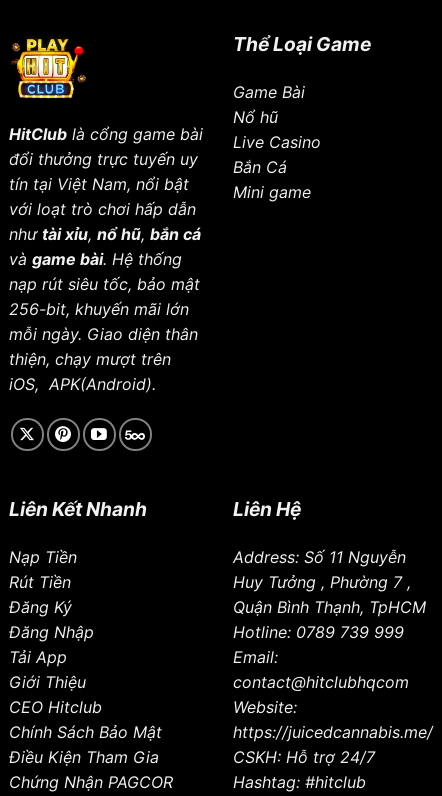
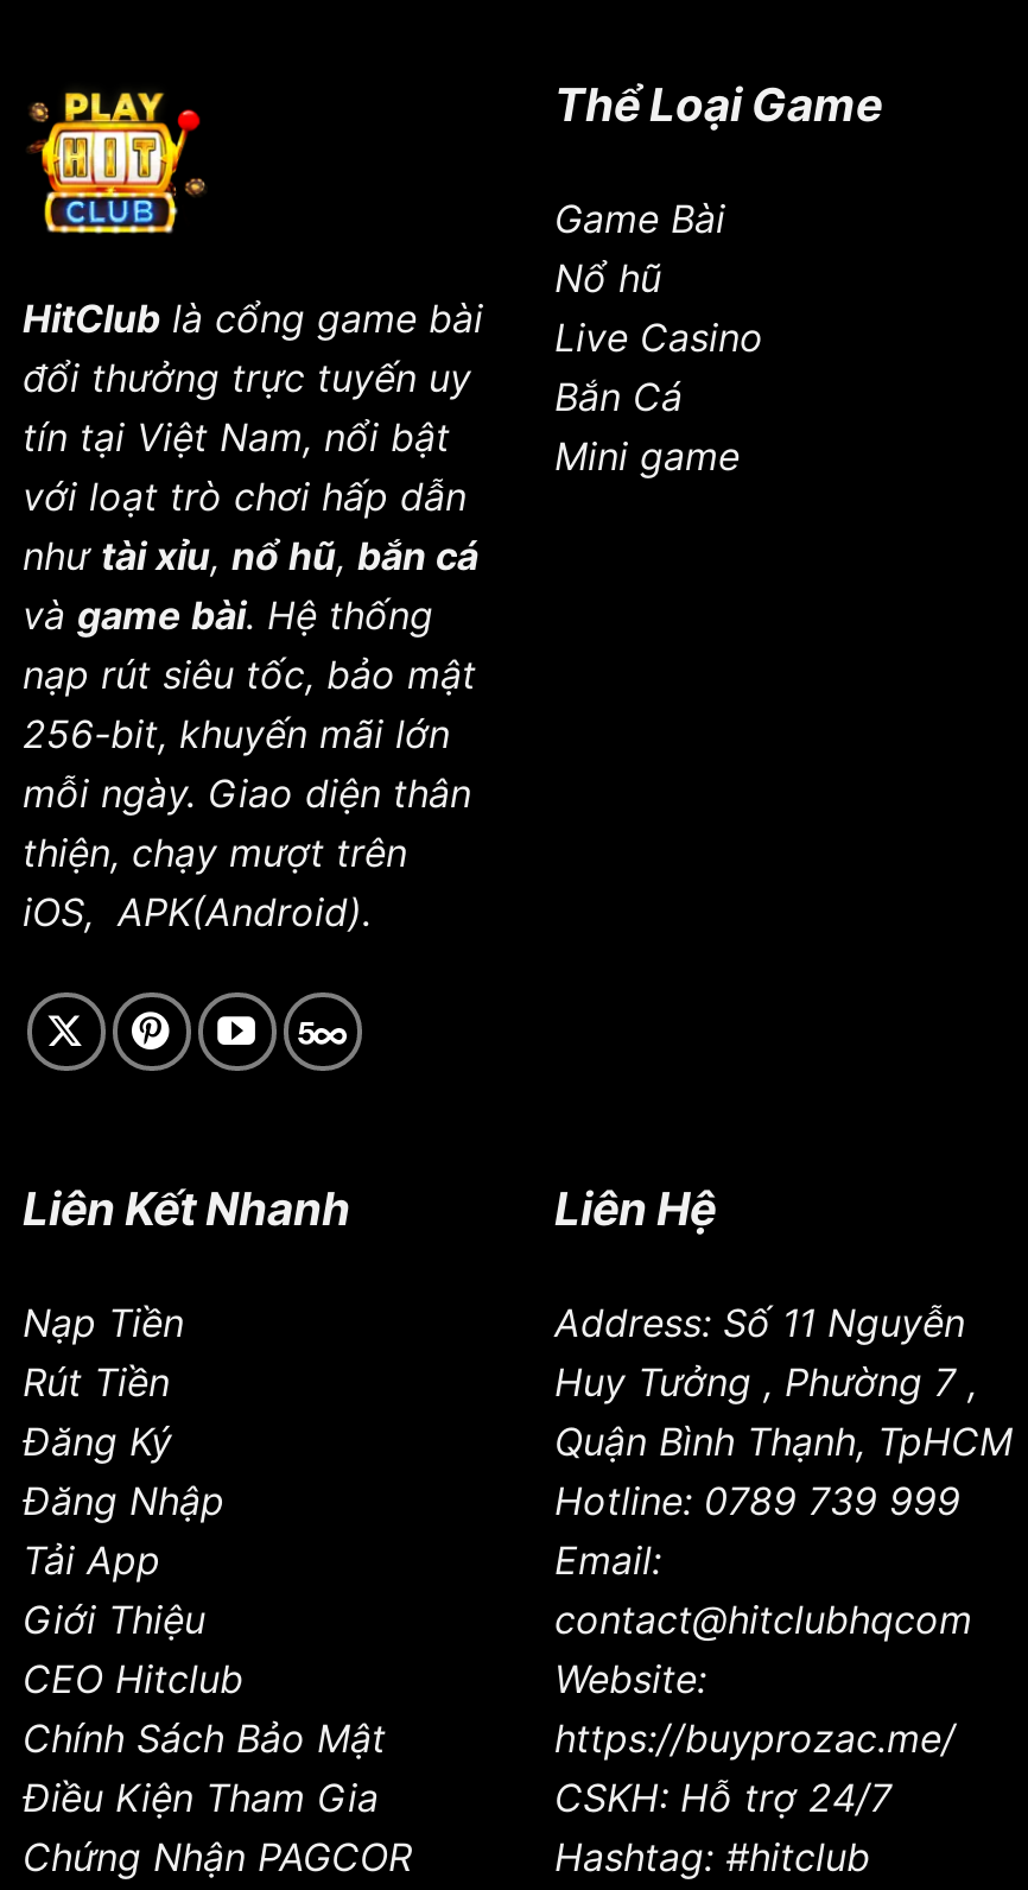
- https://juicedcannabis.me/
+ https://buyprozac.me/
